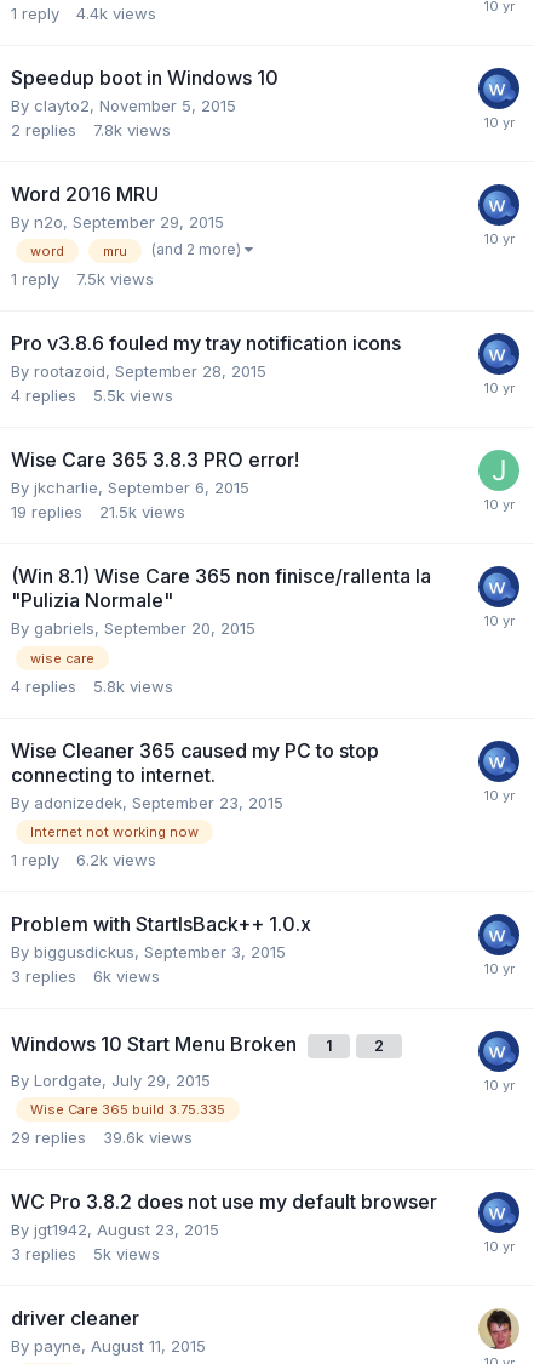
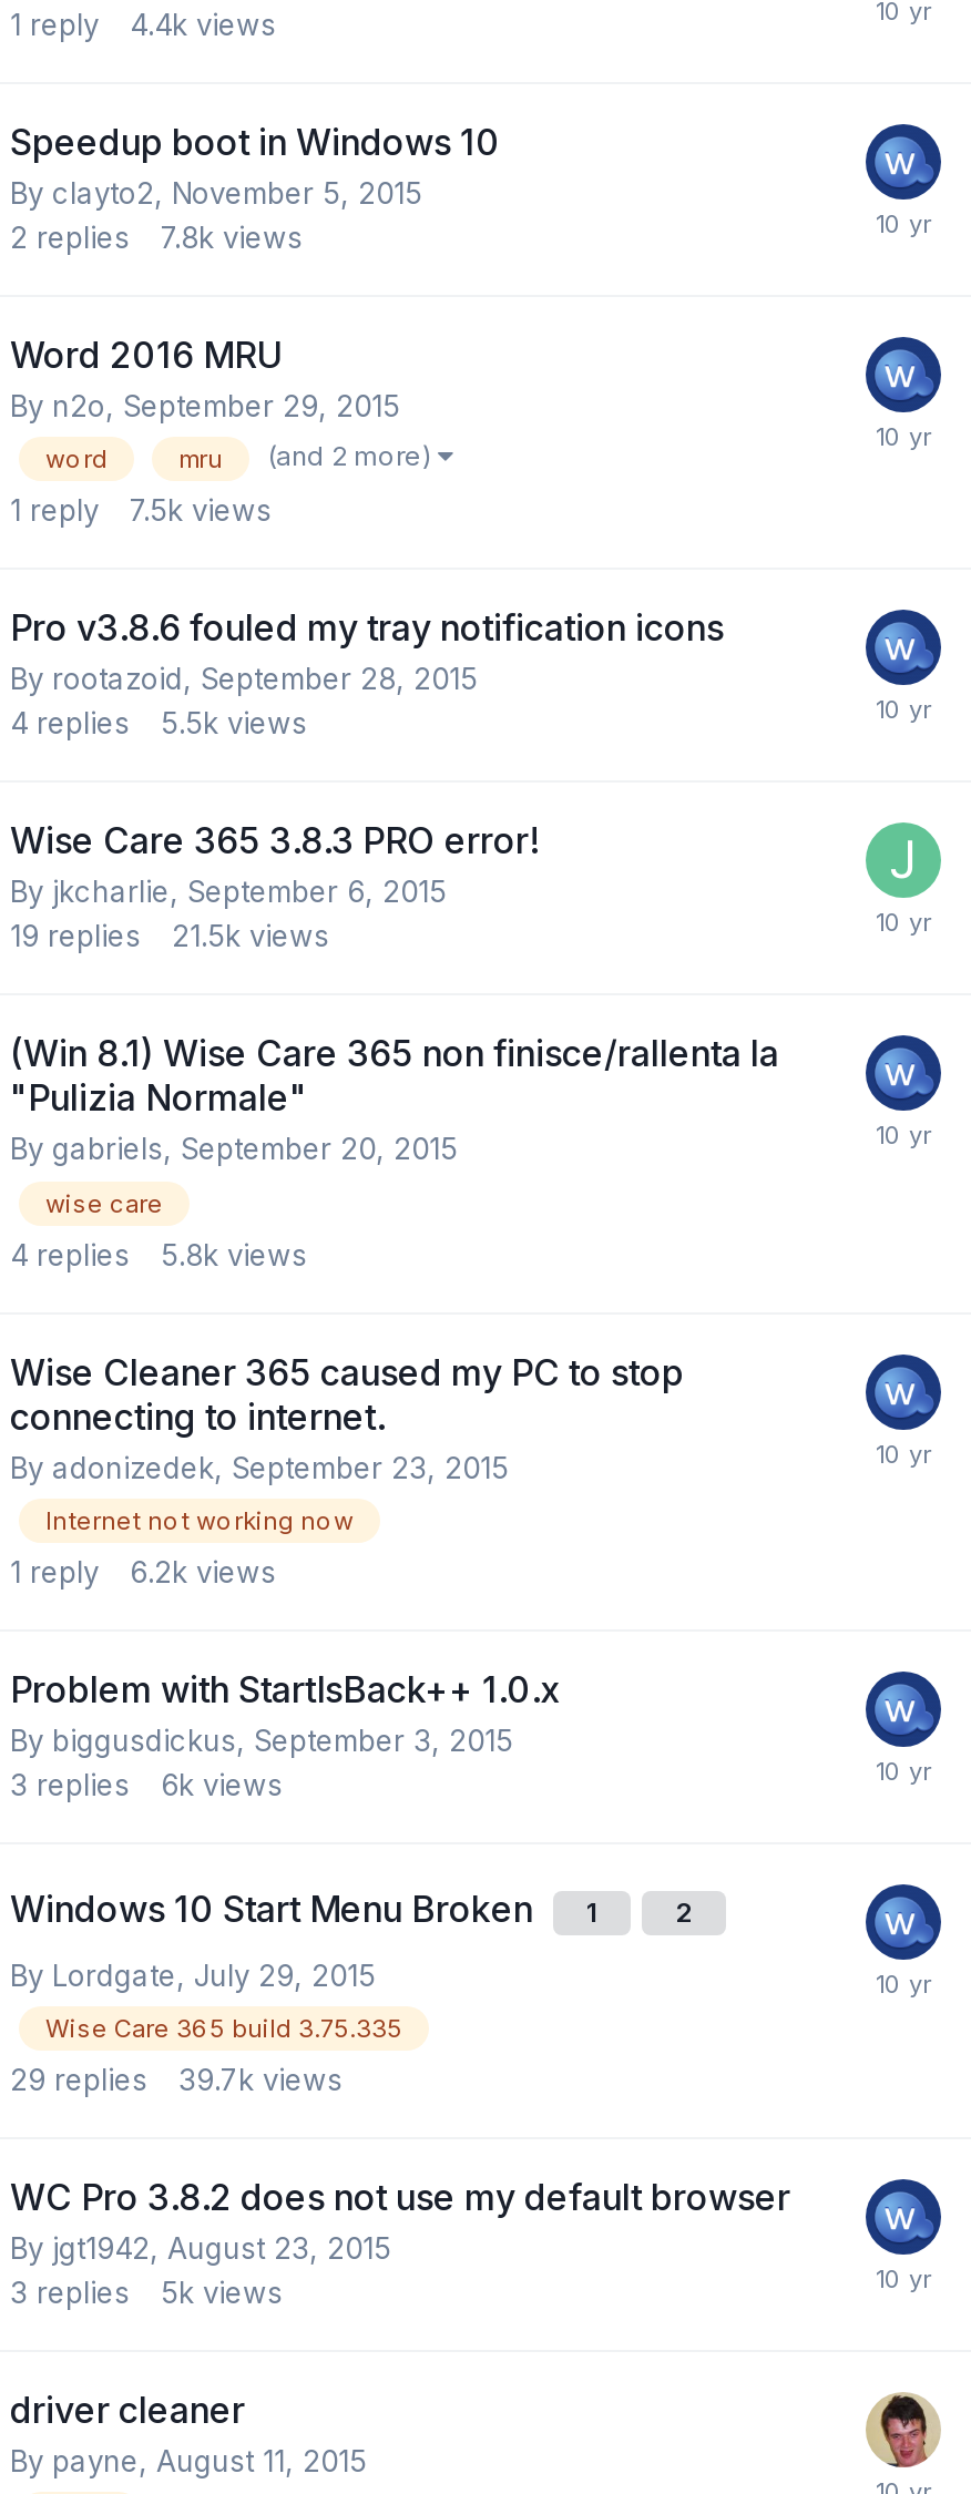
- 29 replies 39.6k views
+ 29 replies 39.7k views
